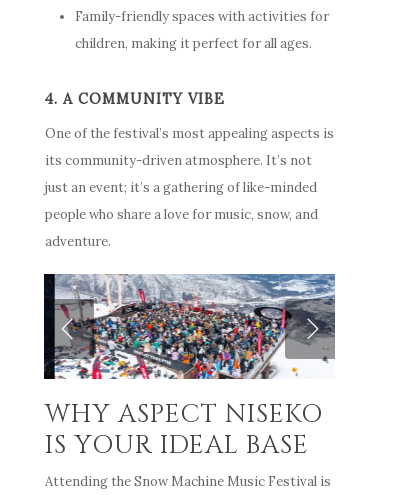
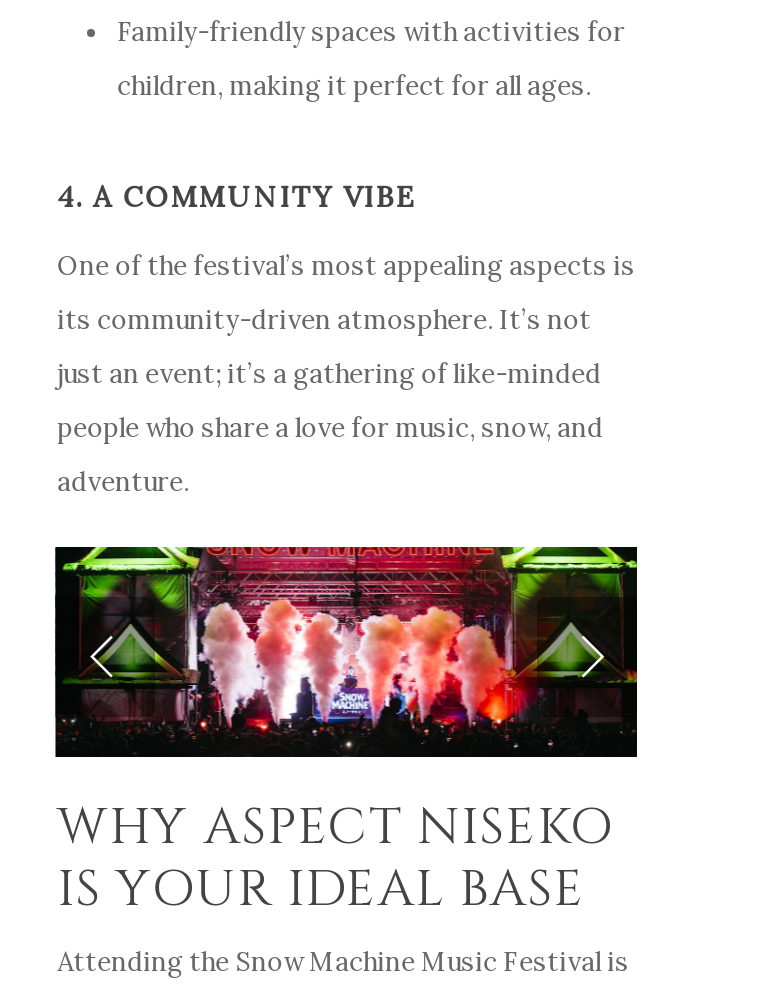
- [image]
+ [image]
